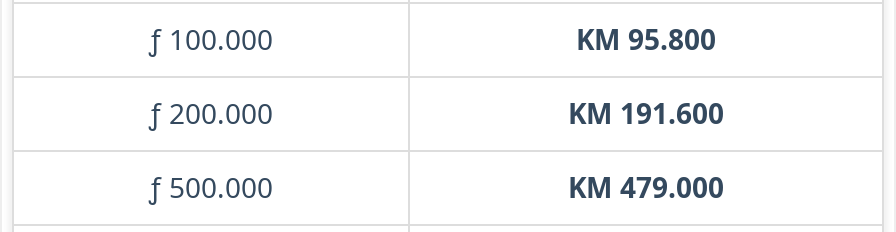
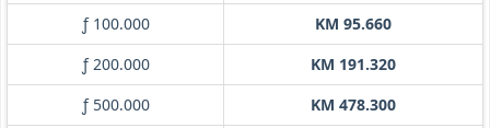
- KM 95.800
+ KM 95.660

- KM 191.600
+ KM 191.320

- KM 479.000
+ KM 478.300
